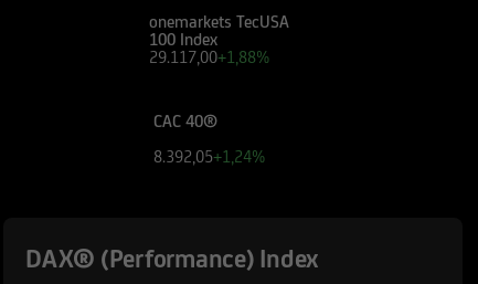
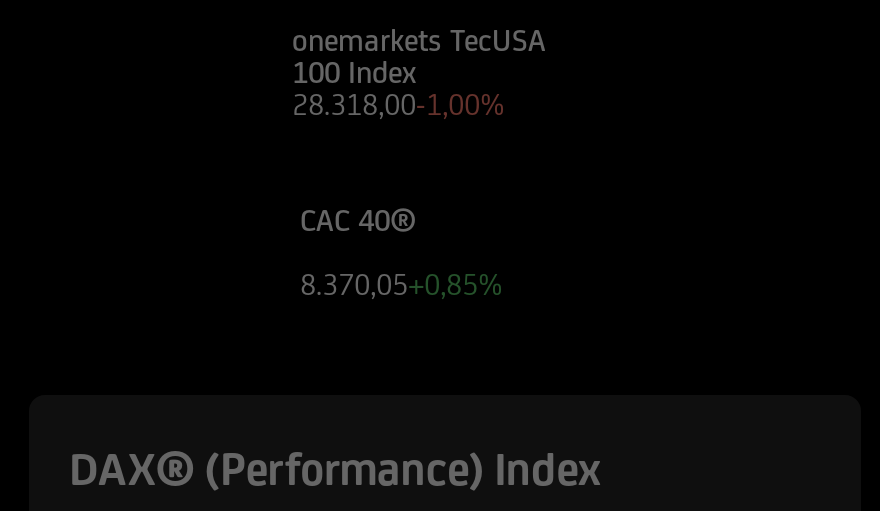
- 29.117,00+1,88%
+ 28.318,00-1,00%

- 8.392,05+1,24%
+ 8.370,05+0,85%
